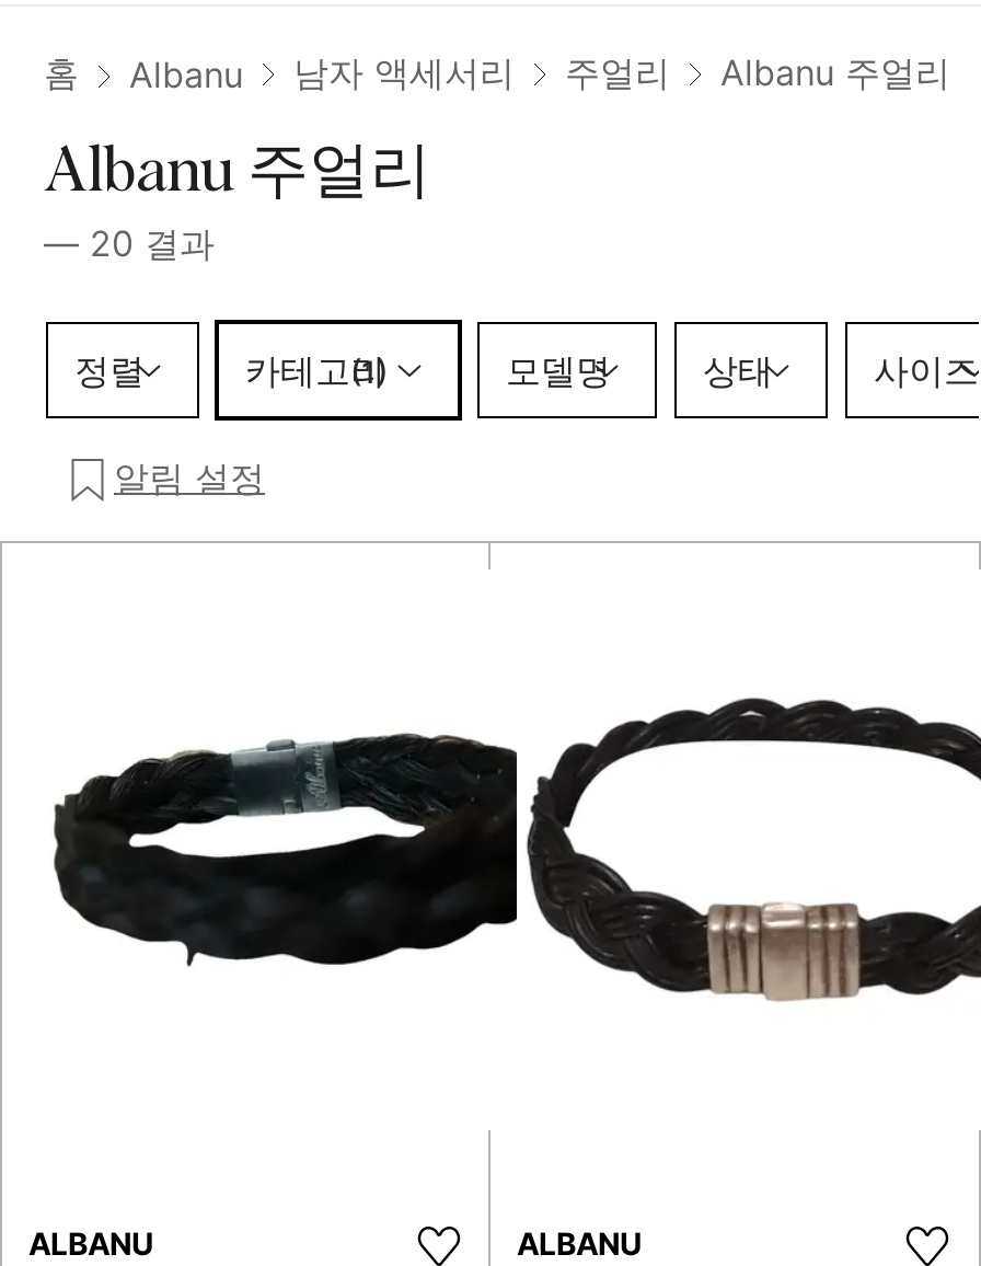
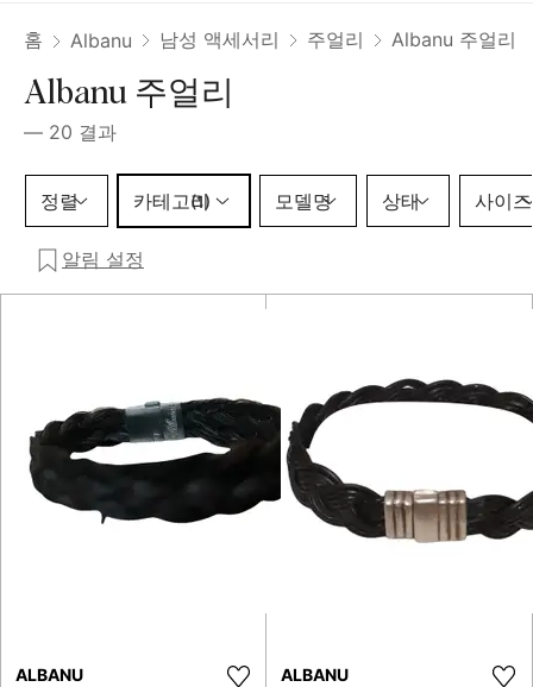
- 남자 액세서리
+ 남성 액세서리
